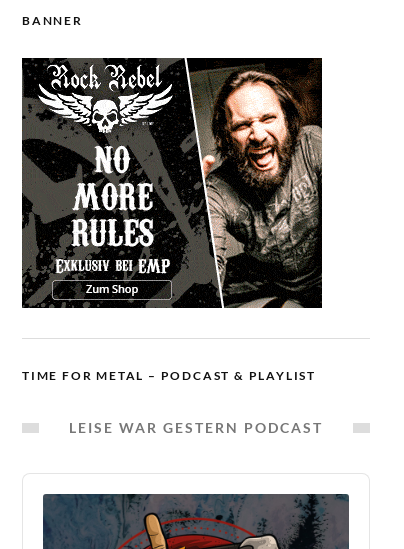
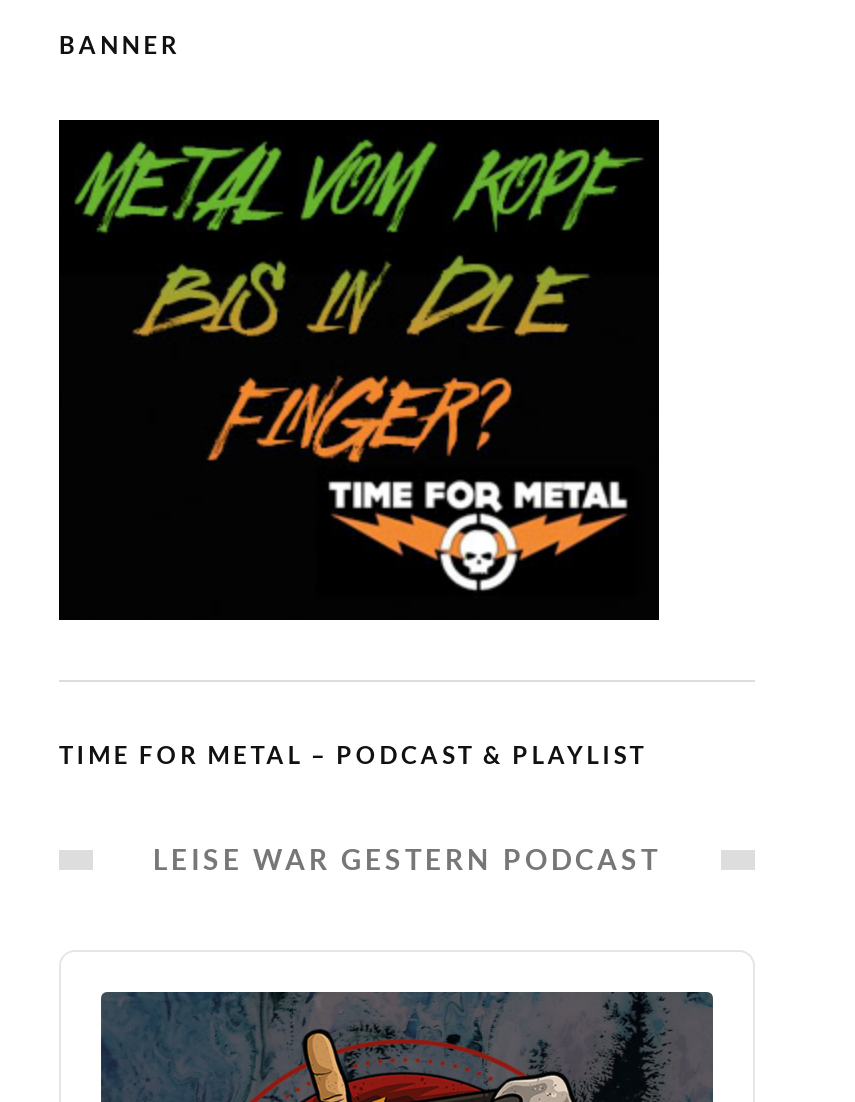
- [image]
+ [image]
